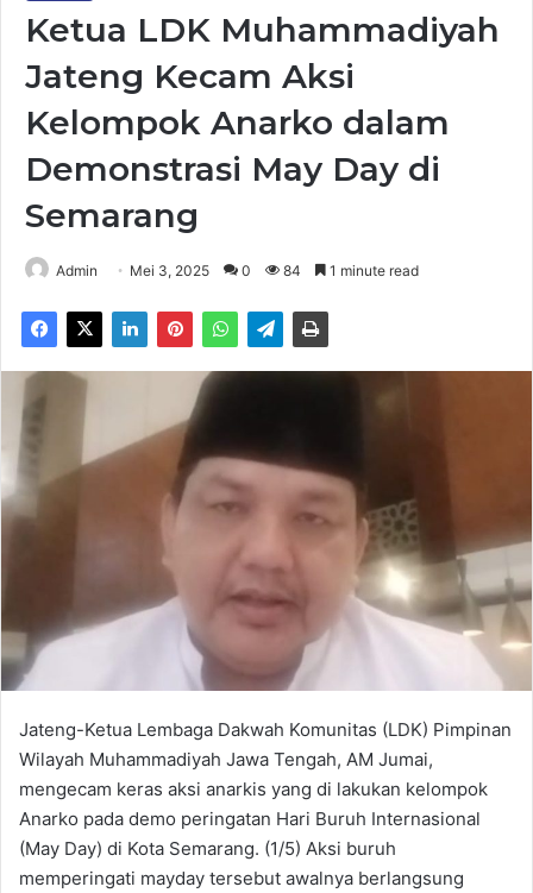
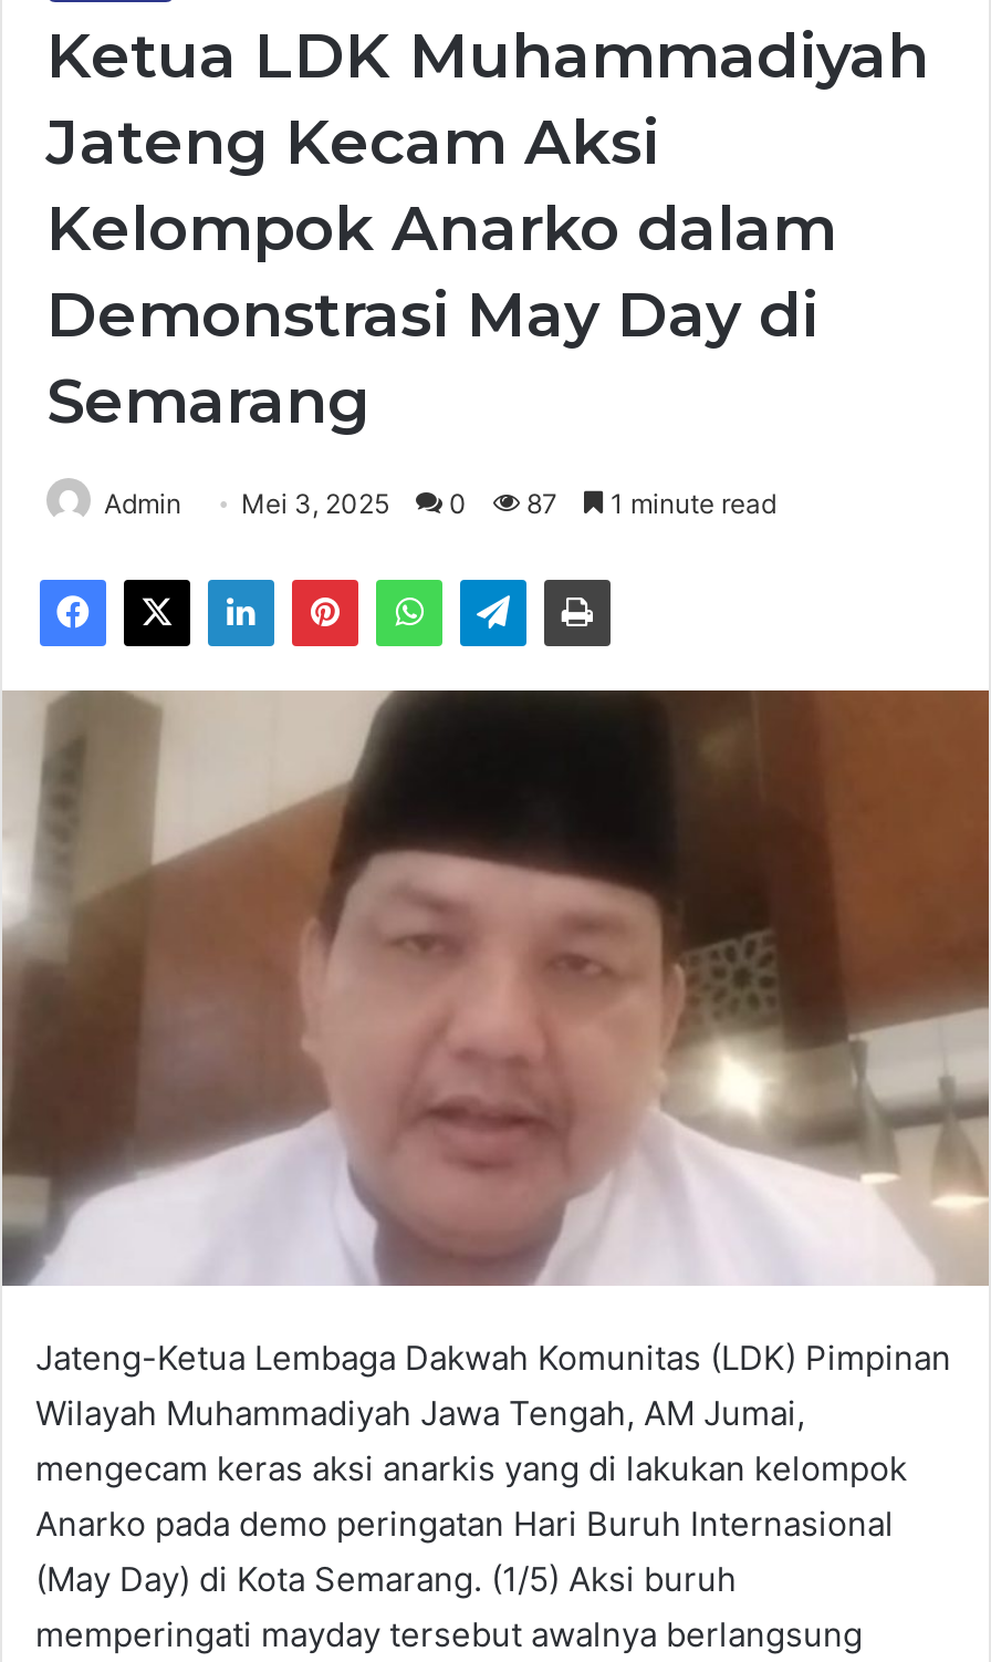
- Admin Mei 3, 2025 0 84 1 minute read
+ Admin Mei 3, 2025 0 87 1 minute read
